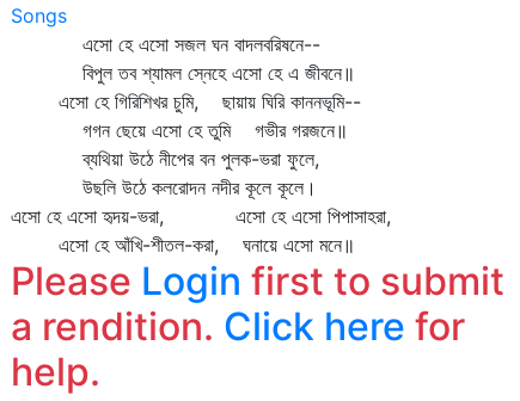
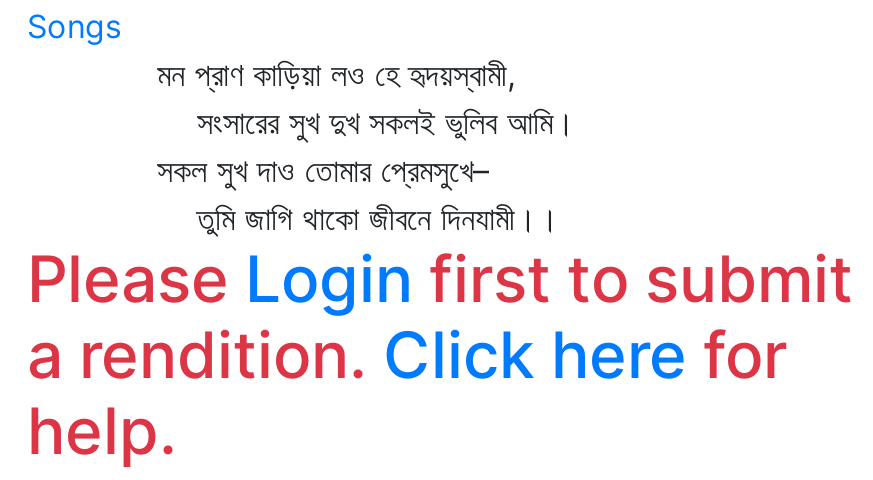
- এসো হে এসো সজল ঘন বাদলবরিষনে--
- বিপুল তব শ্যামল স্নেহে এসো হে এ জীবনে॥
- এসো হে গিরিশিখর চুমি, ছায়ায় ঘিরি কাননভূমি--
- গগন ছেয়ে এসো হে তুমি গভীর গরজনে॥
- ব্যথিয়া উঠে নীপের বন পুলক-ভরা ফুলে,
- উছলি উঠে কলরোদন নদীর কূলে কূলে।
- এসো হে এসো হৃদয়-ভরা, এসো হে এসো পিপাসাহরা,
- এসো হে আঁখি-শীতল-করা, ঘনায়ে এসো মনে॥
+ মন প্রাণ কাড়িয়া লও হে হৃদয়স্বামী,
+ সংসারের সুখ দুখ সকলই ভুলিব আমি।
+ সকল সুখ দাও তোমার প্রেমসুখে–
+ তুমি জাগি থাকো জীবনে দিনযামী।।
